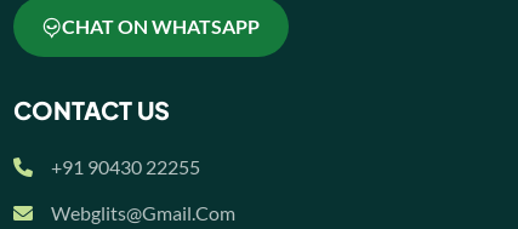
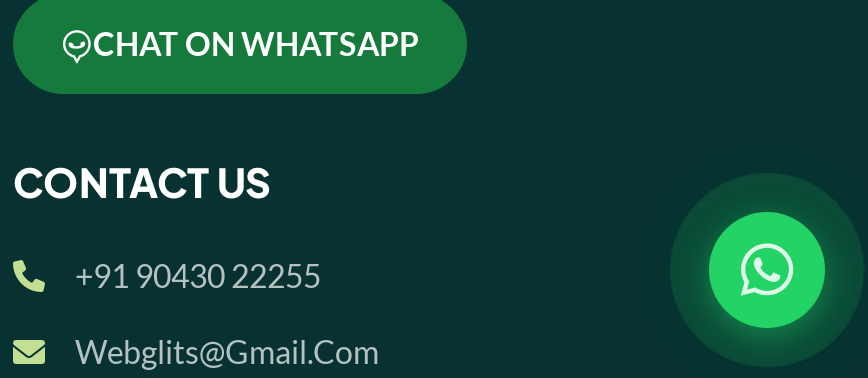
+ [image]
